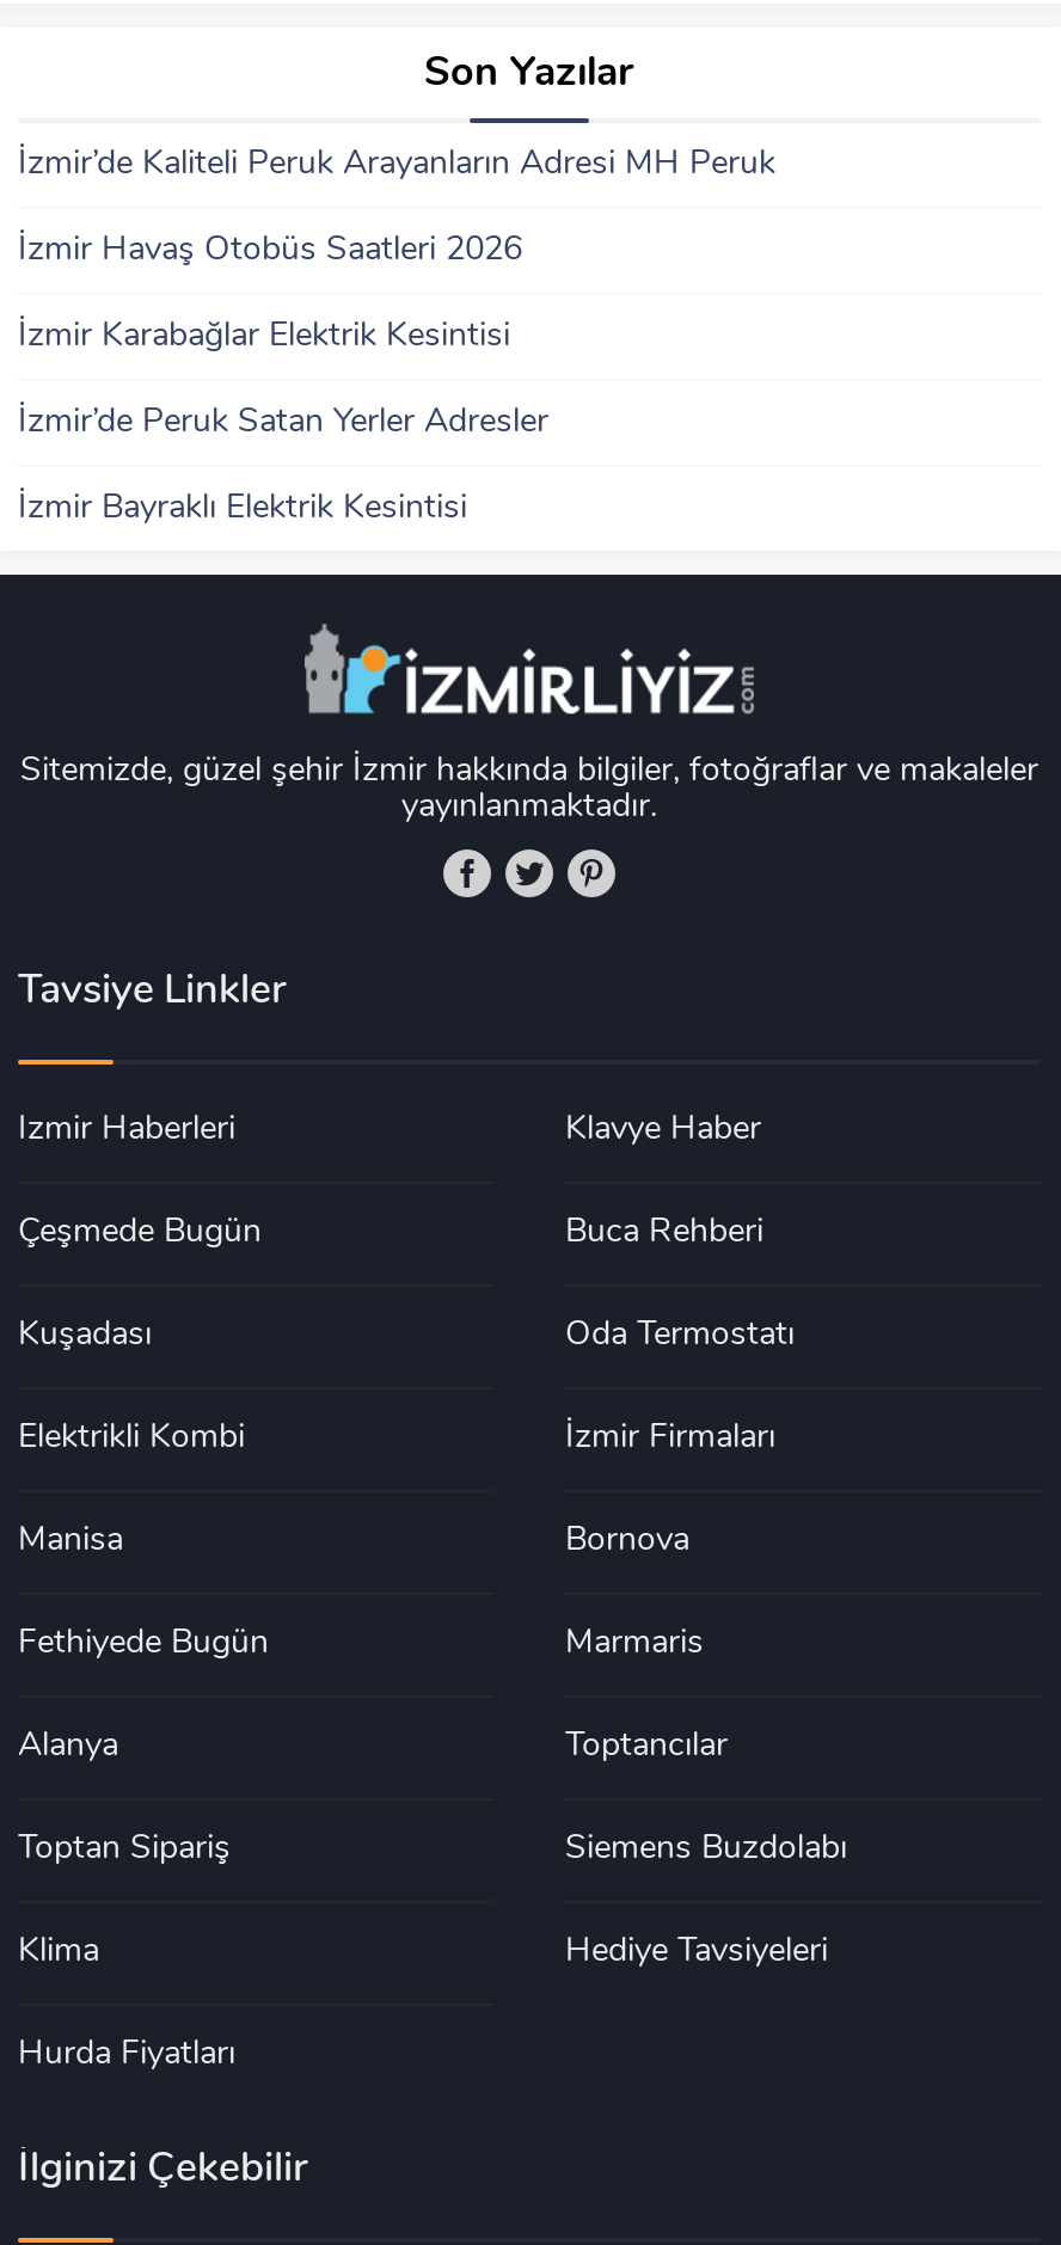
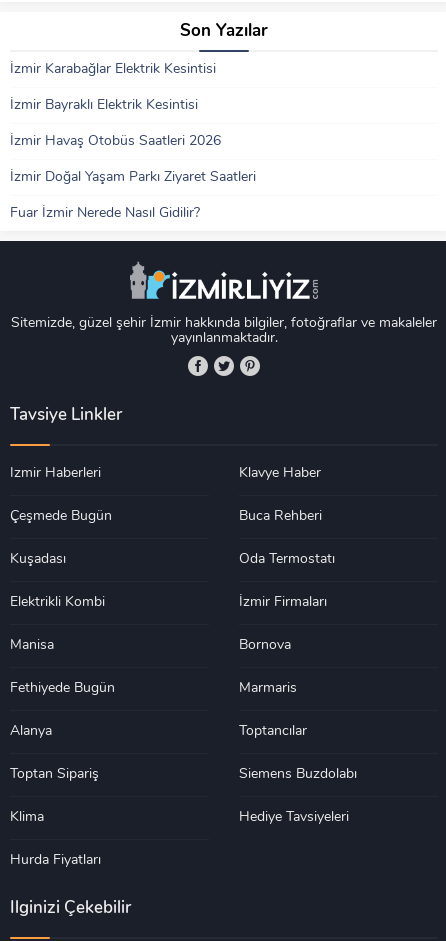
- İzmir’de Kaliteli Peruk Arayanların Adresi MH Peruk

moved down: İzmir Havaş Otobüs Saatleri 2026

moved up: İzmir Karabağlar Elektrik Kesintisi

- İzmir’de Peruk Satan Yerler Adresler

moved up: İzmir Bayraklı Elektrik Kesintisi

+ İzmir Doğal Yaşam Parkı Ziyaret Saatleri
+ Fuar İzmir Nerede Nasıl Gidilir?
